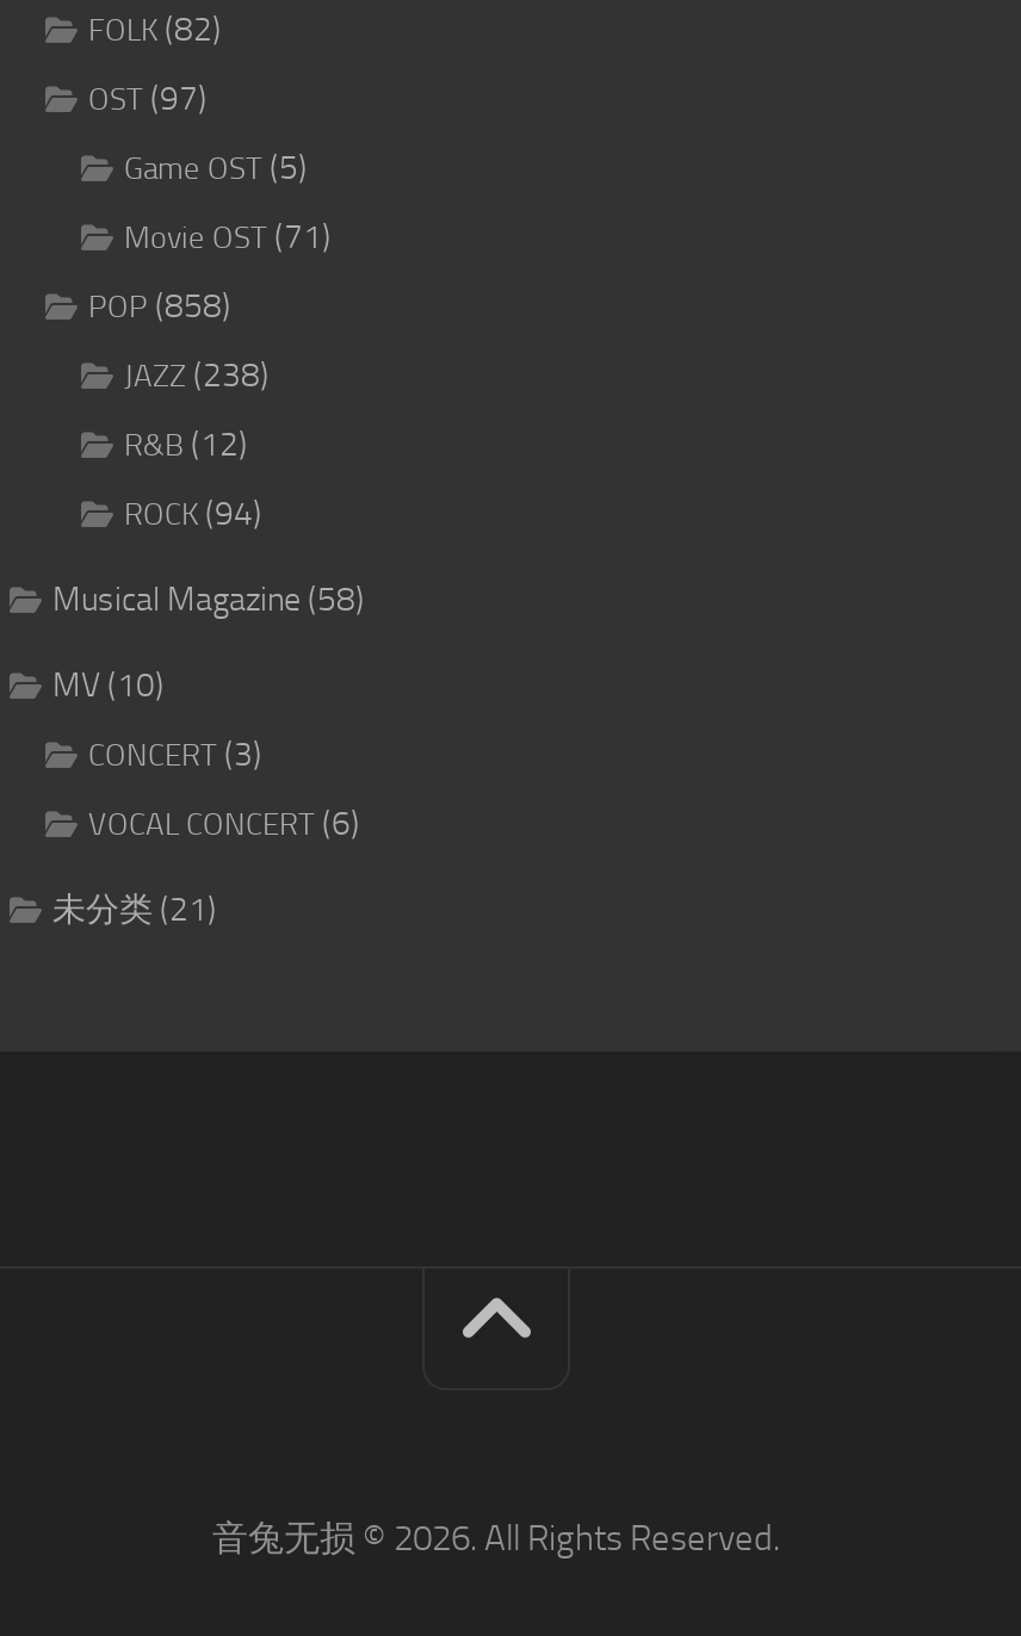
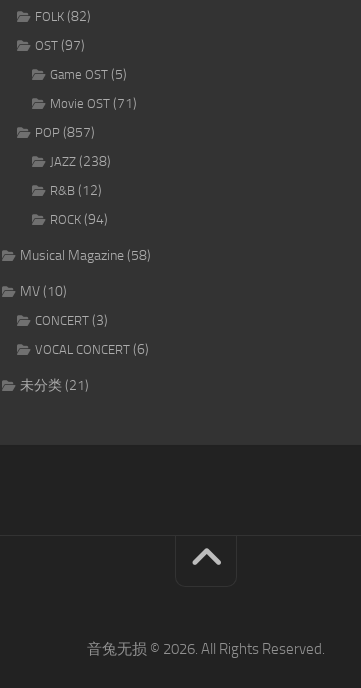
- POP (858)
+ POP (857)
